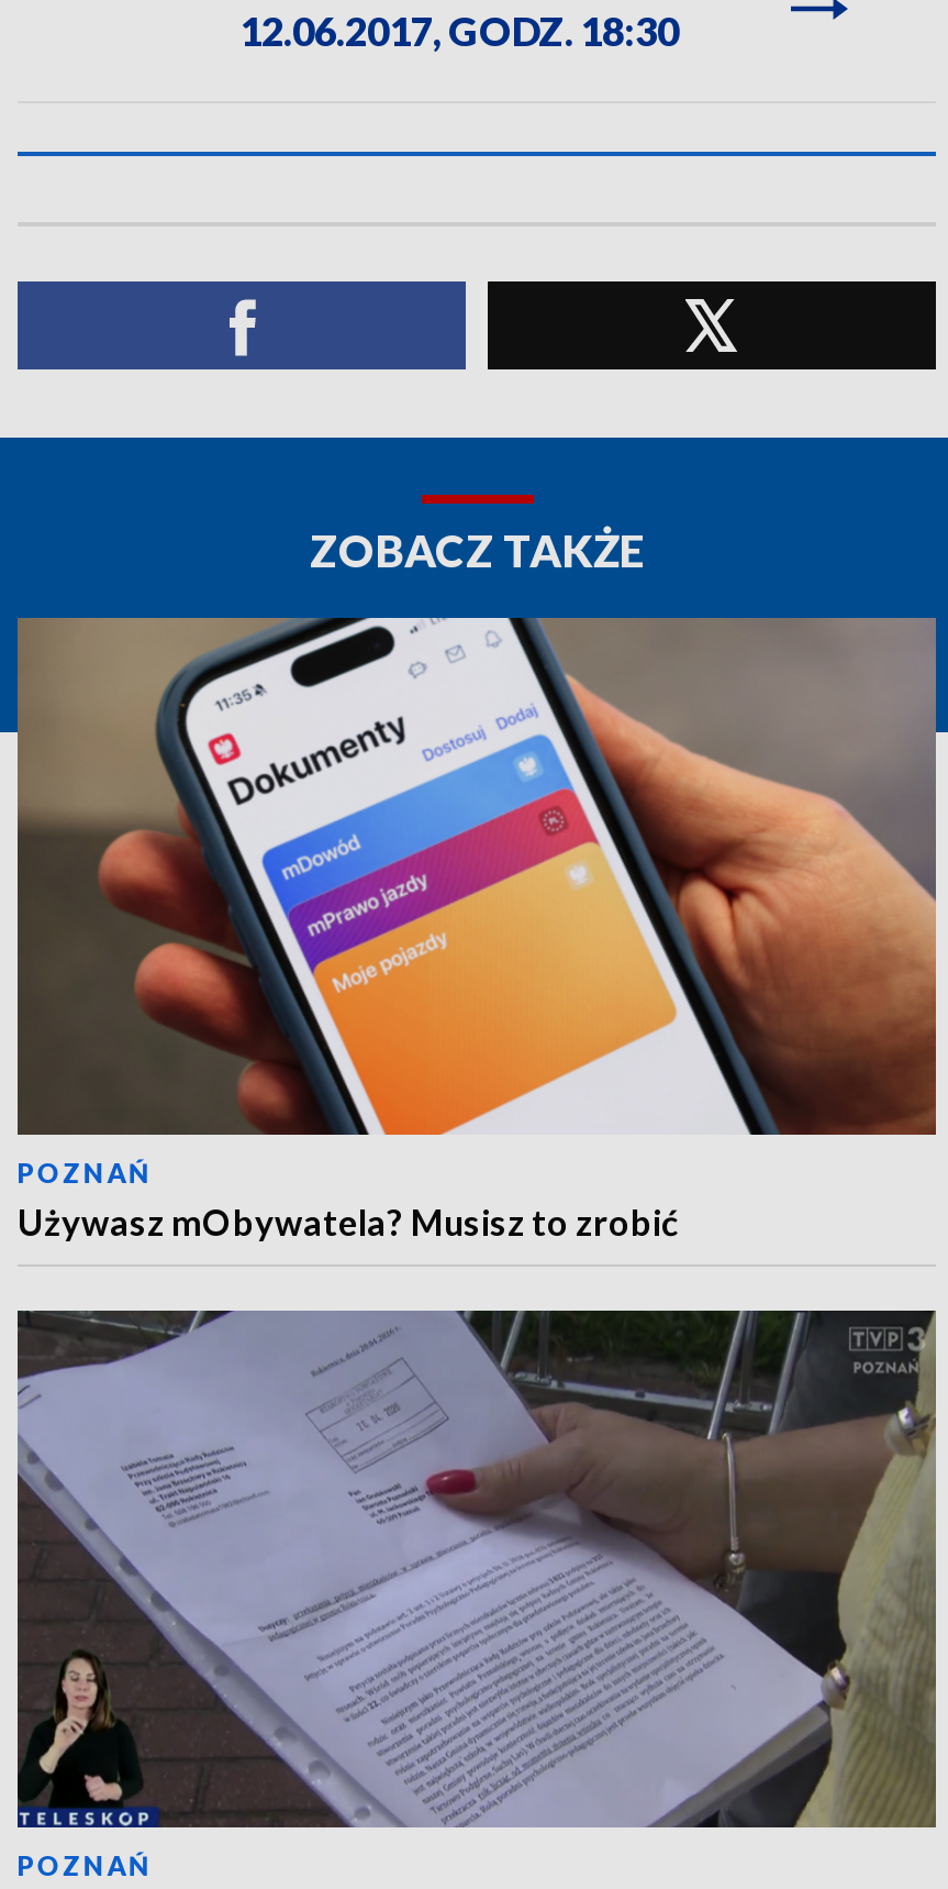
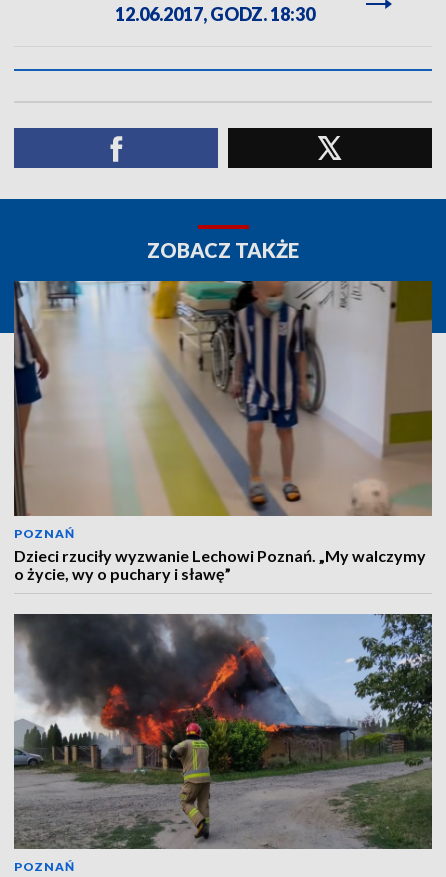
- [image]
- Używasz mObywatela? Musisz to zrobić
+ [image]
+ Dzieci rzuciły wyzwanie Lechowi Poznań. „My walczymy
+ o życie, wy o puchary i sławę”

- [image]
+ [image]
